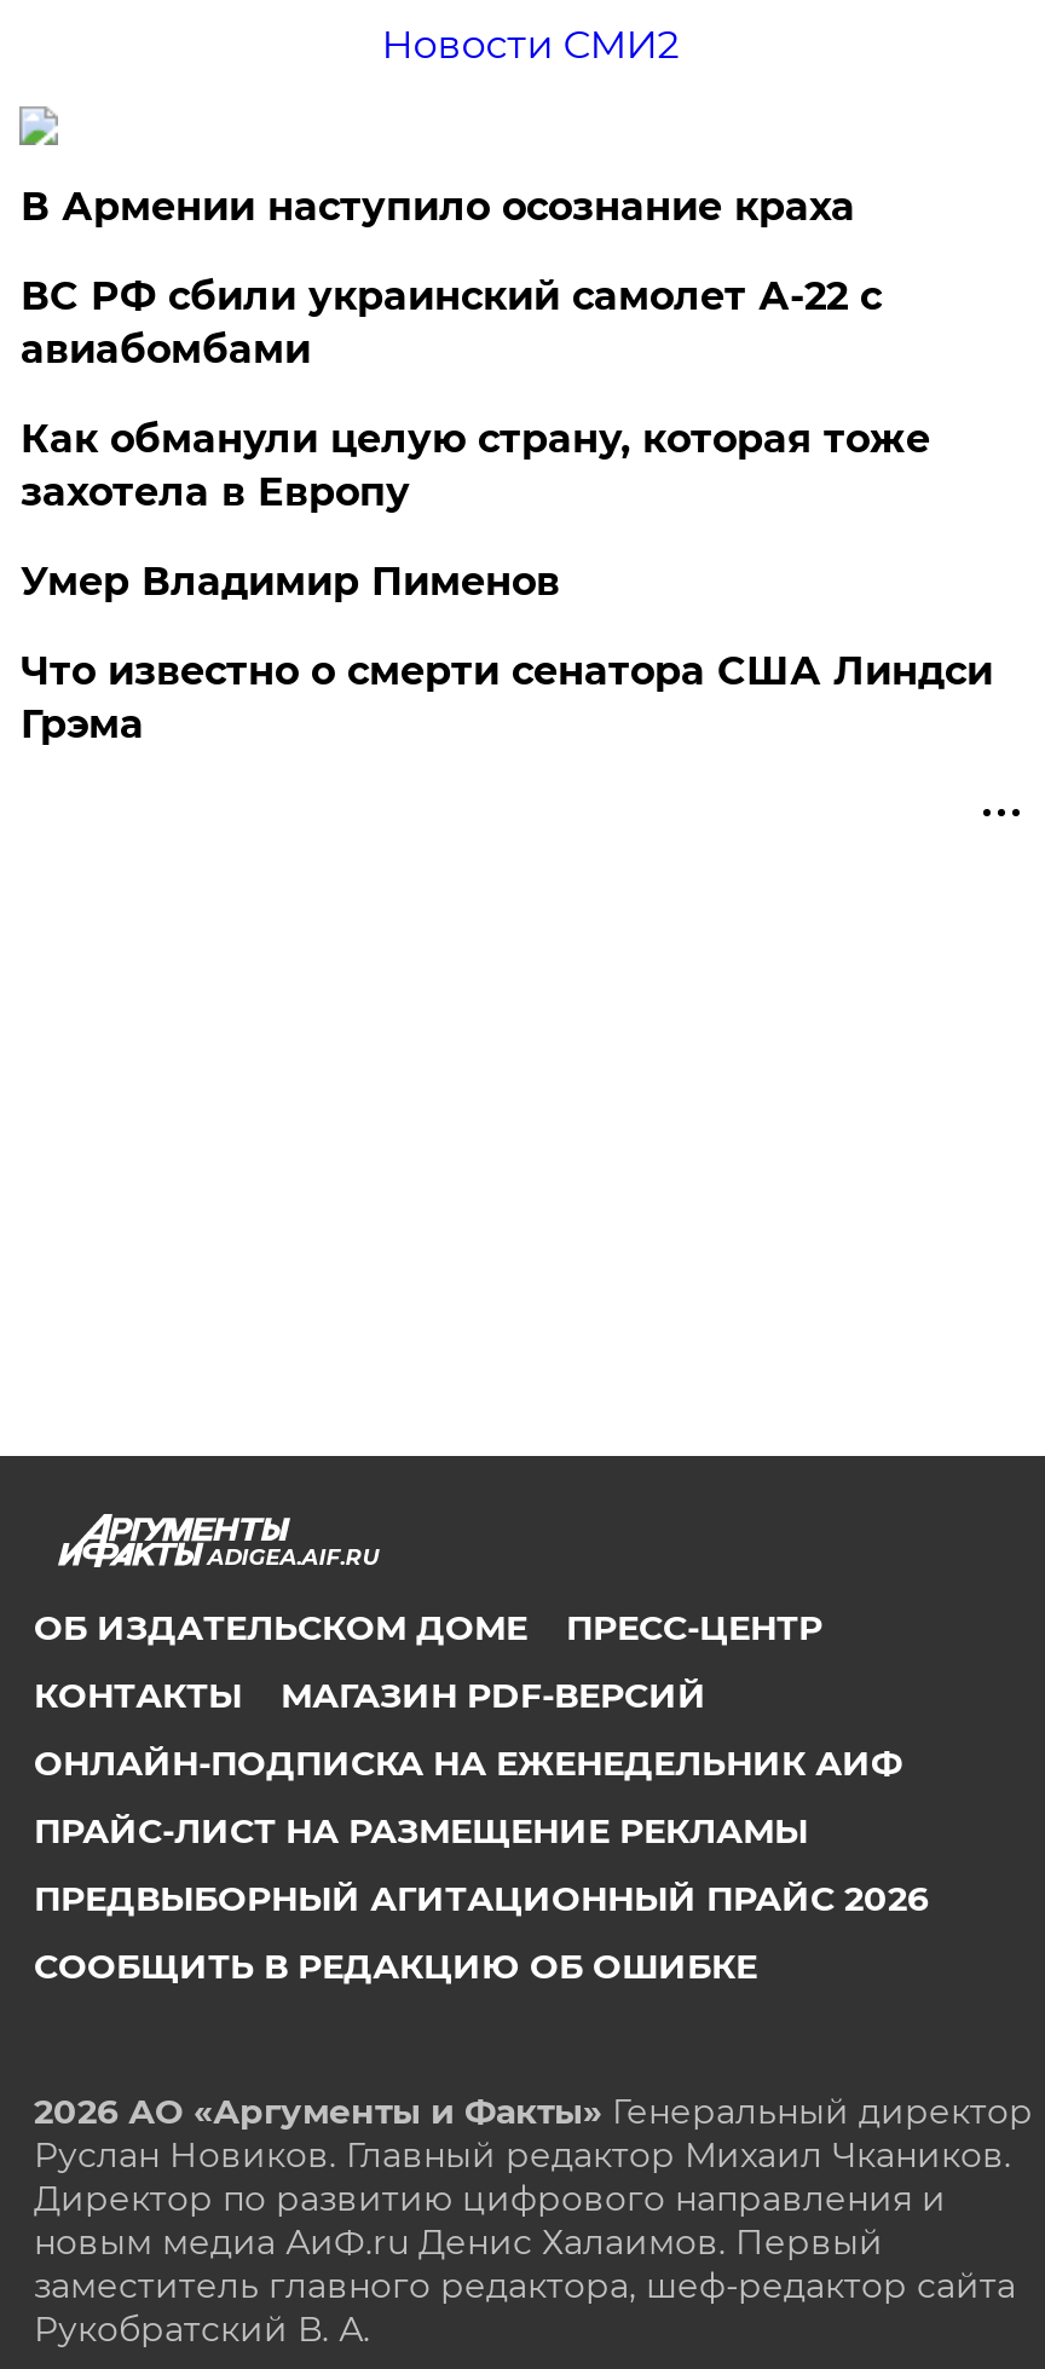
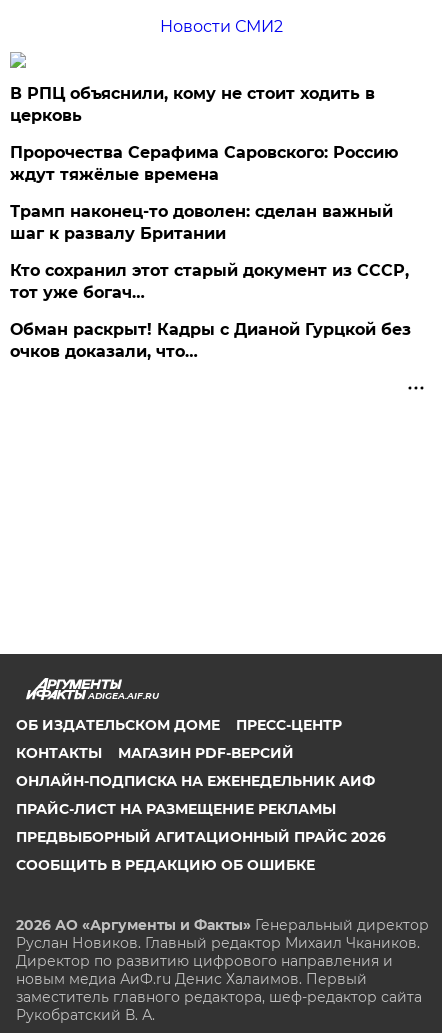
- В Армении наступило осознание краха
+ В РПЦ объяснили, кому не стоит ходить в
+ церковь

- ВС РФ сбили украинский самолет А-22 с
- авиабомбами
+ Пророчества Серафима Саровского: Россию
+ ждут тяжёлые времена

- Как обманули целую страну, которая тоже
- захотела в Европу
+ Трамп наконец-то доволен: сделан важный
+ шаг к развалу Британии

- Умер Владимир Пименов
+ Кто сохранил этот старый документ из СССР,
+ тот уже богач…

- Что известно о смерти сенатора США Линдси
- Грэма
+ Обман раскрыт! Кадры с Дианой Гурцкой без
+ очков доказали, что…
